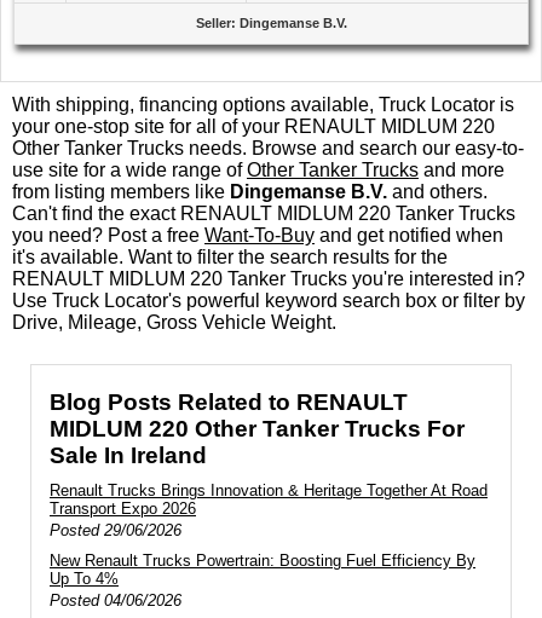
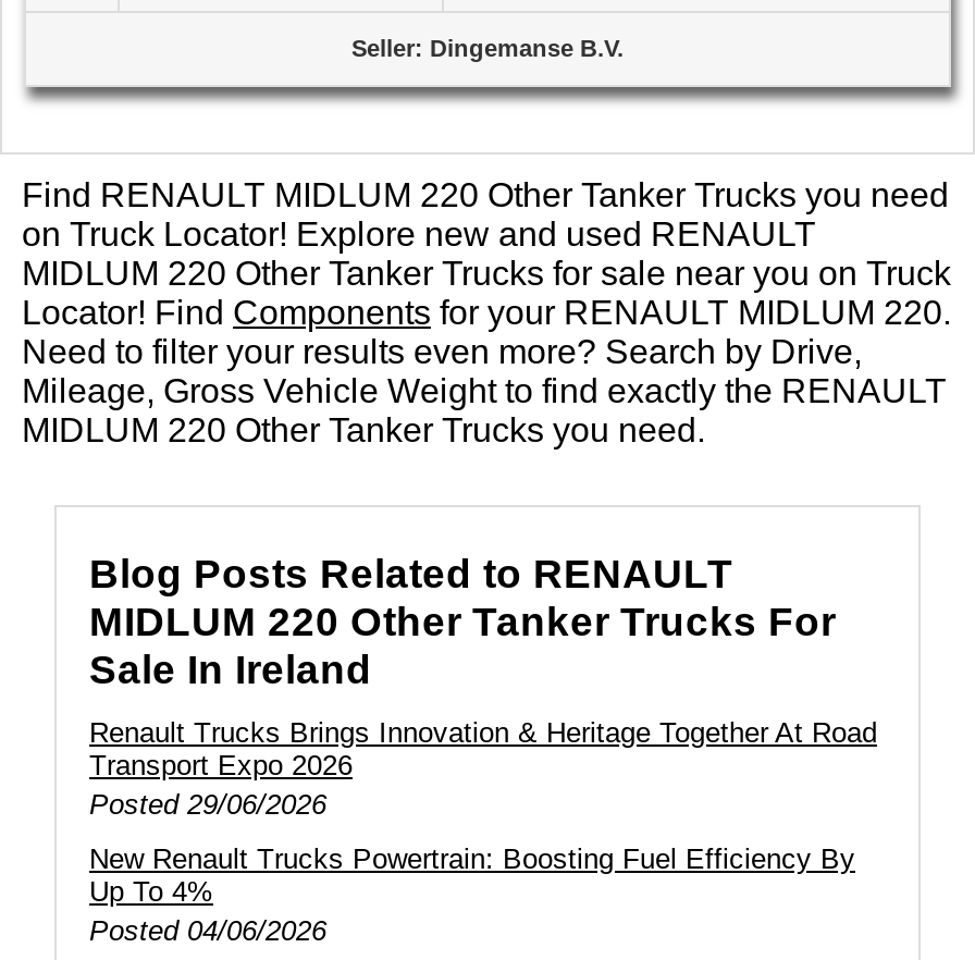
- With shipping, financing options available, Truck Locator is
- your one-stop site for all of your RENAULT MIDLUM 220
- Other Tanker Trucks needs. Browse and search our easy-to-
- use site for a wide range of Other Tanker Trucks and more
- from listing members like Dingemanse B.V. and others.
- Can't find the exact RENAULT MIDLUM 220 Tanker Trucks
- you need? Post a free Want-To-Buy and get notified when
- it's available. Want to filter the search results for the
- RENAULT MIDLUM 220 Tanker Trucks you're interested in?
- Use Truck Locator's powerful keyword search box or filter by
- Drive, Mileage, Gross Vehicle Weight.
+ Find RENAULT MIDLUM 220 Other Tanker Trucks you need
+ on Truck Locator! Explore new and used RENAULT
+ MIDLUM 220 Other Tanker Trucks for sale near you on Truck
+ Locator! Find Components for your RENAULT MIDLUM 220.
+ Need to filter your results even more? Search by Drive,
+ Mileage, Gross Vehicle Weight to find exactly the RENAULT
+ MIDLUM 220 Other Tanker Trucks you need.
